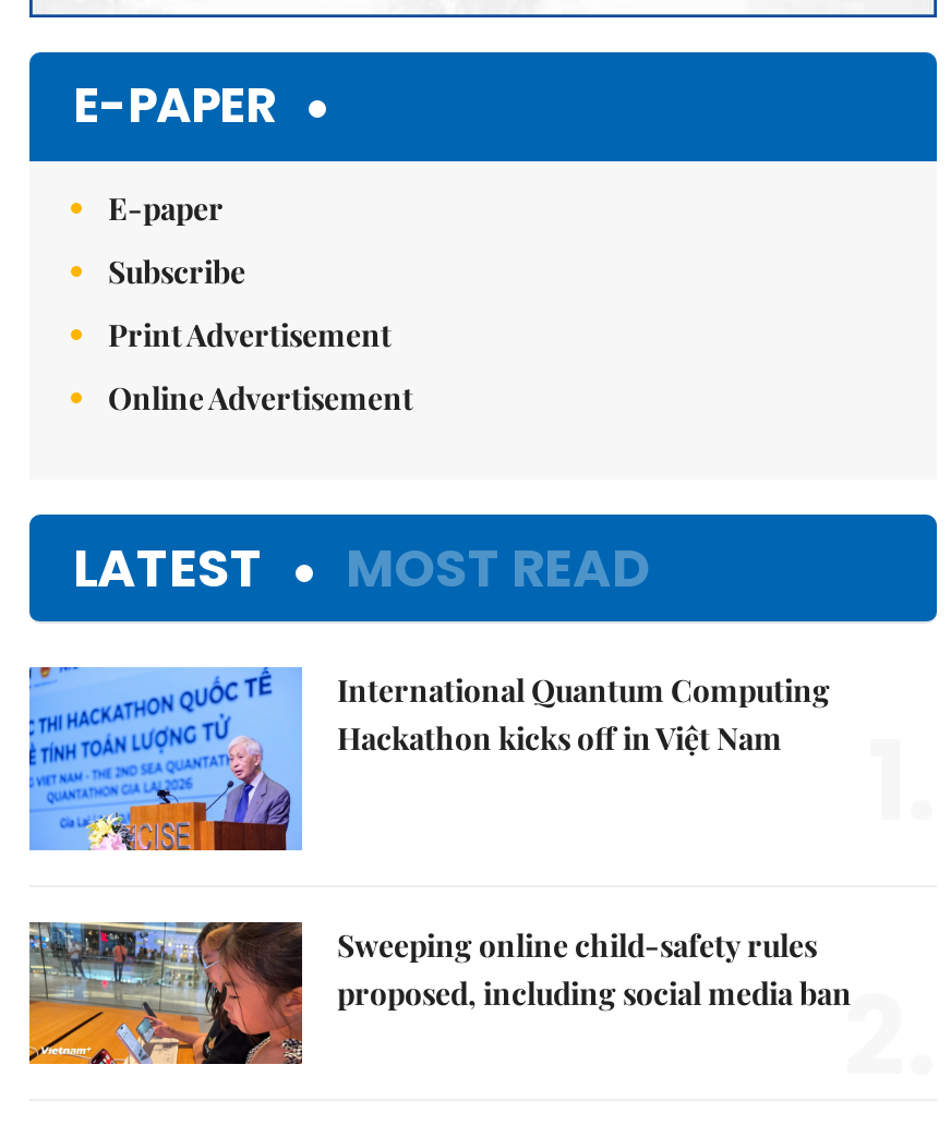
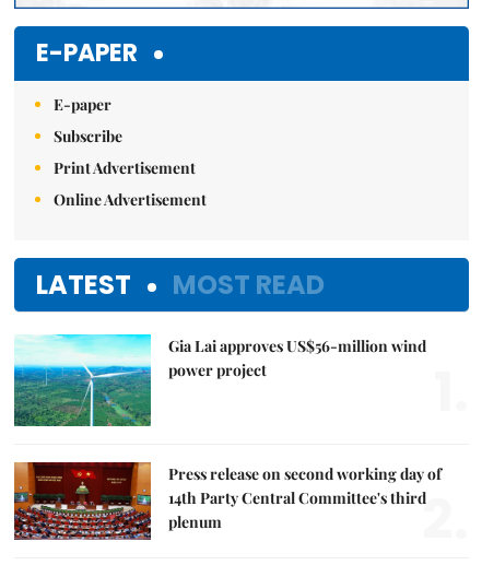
- [image]
- International Quantum Computing
- Hackathon kicks off in Việt Nam
+ [image]
+ Gia Lai approves US$56-million wind
+ power project

- [image]
- Sweeping online child-safety rules
- proposed, including social media ban
+ [image]
+ Press release on second working day of
+ 14th Party Central Committee's third
+ plenum
